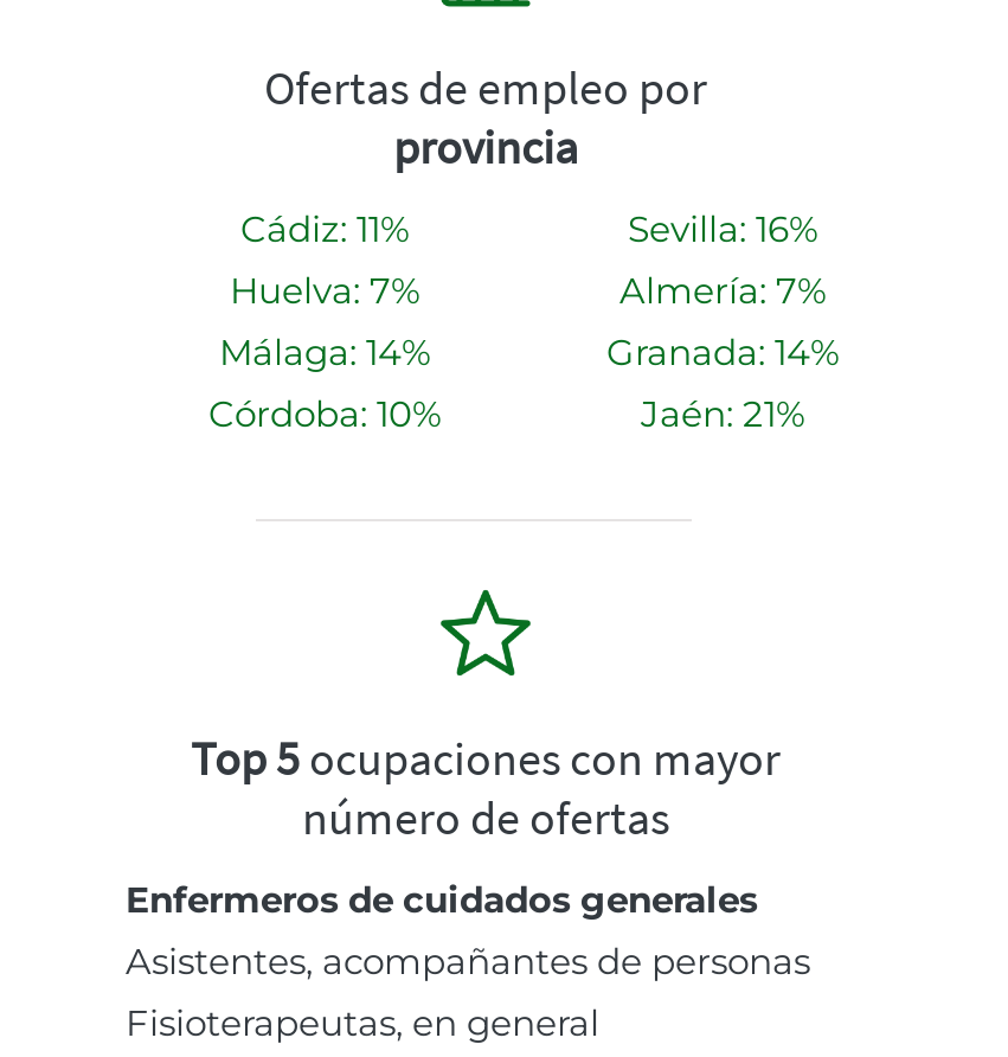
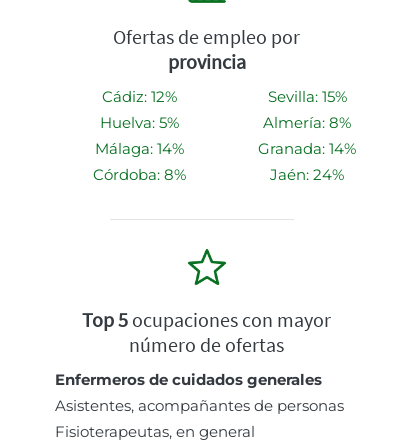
- Cádiz: 11%
+ Cádiz: 12%

- Sevilla: 16%
+ Sevilla: 15%

- Huelva: 7%
+ Huelva: 5%

- Almería: 7%
+ Almería: 8%

- Córdoba: 10%
+ Córdoba: 8%

- Jaén: 21%
+ Jaén: 24%
